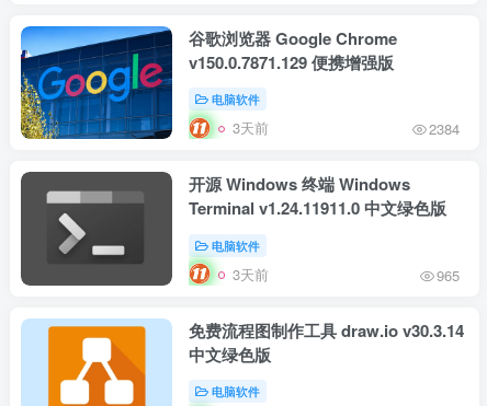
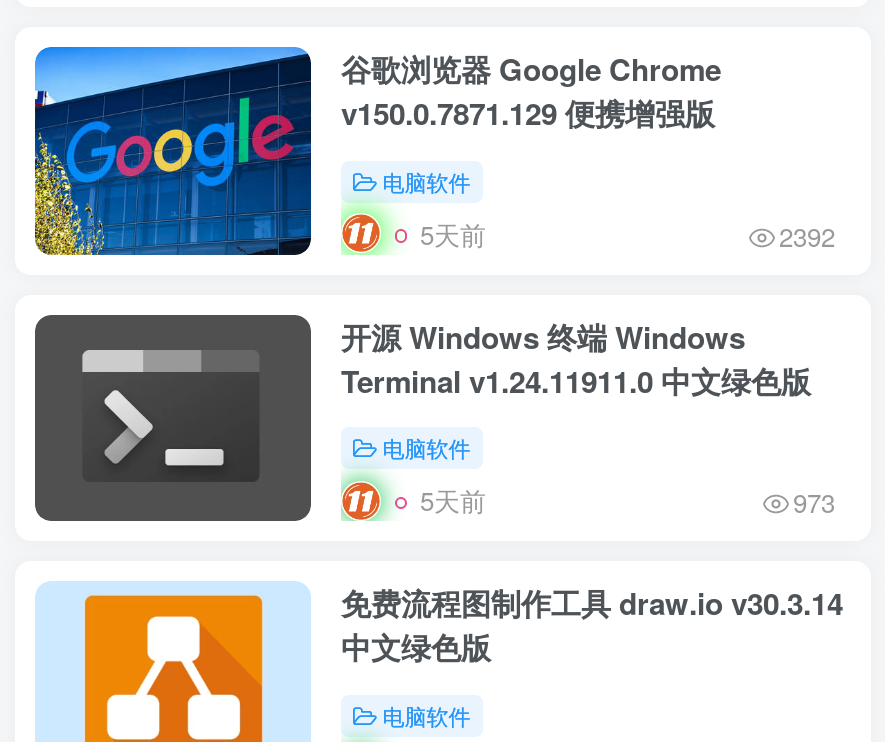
- 3天前
+ 5天前

- 2384
+ 2392

- 3天前
+ 5天前

- 965
+ 973
